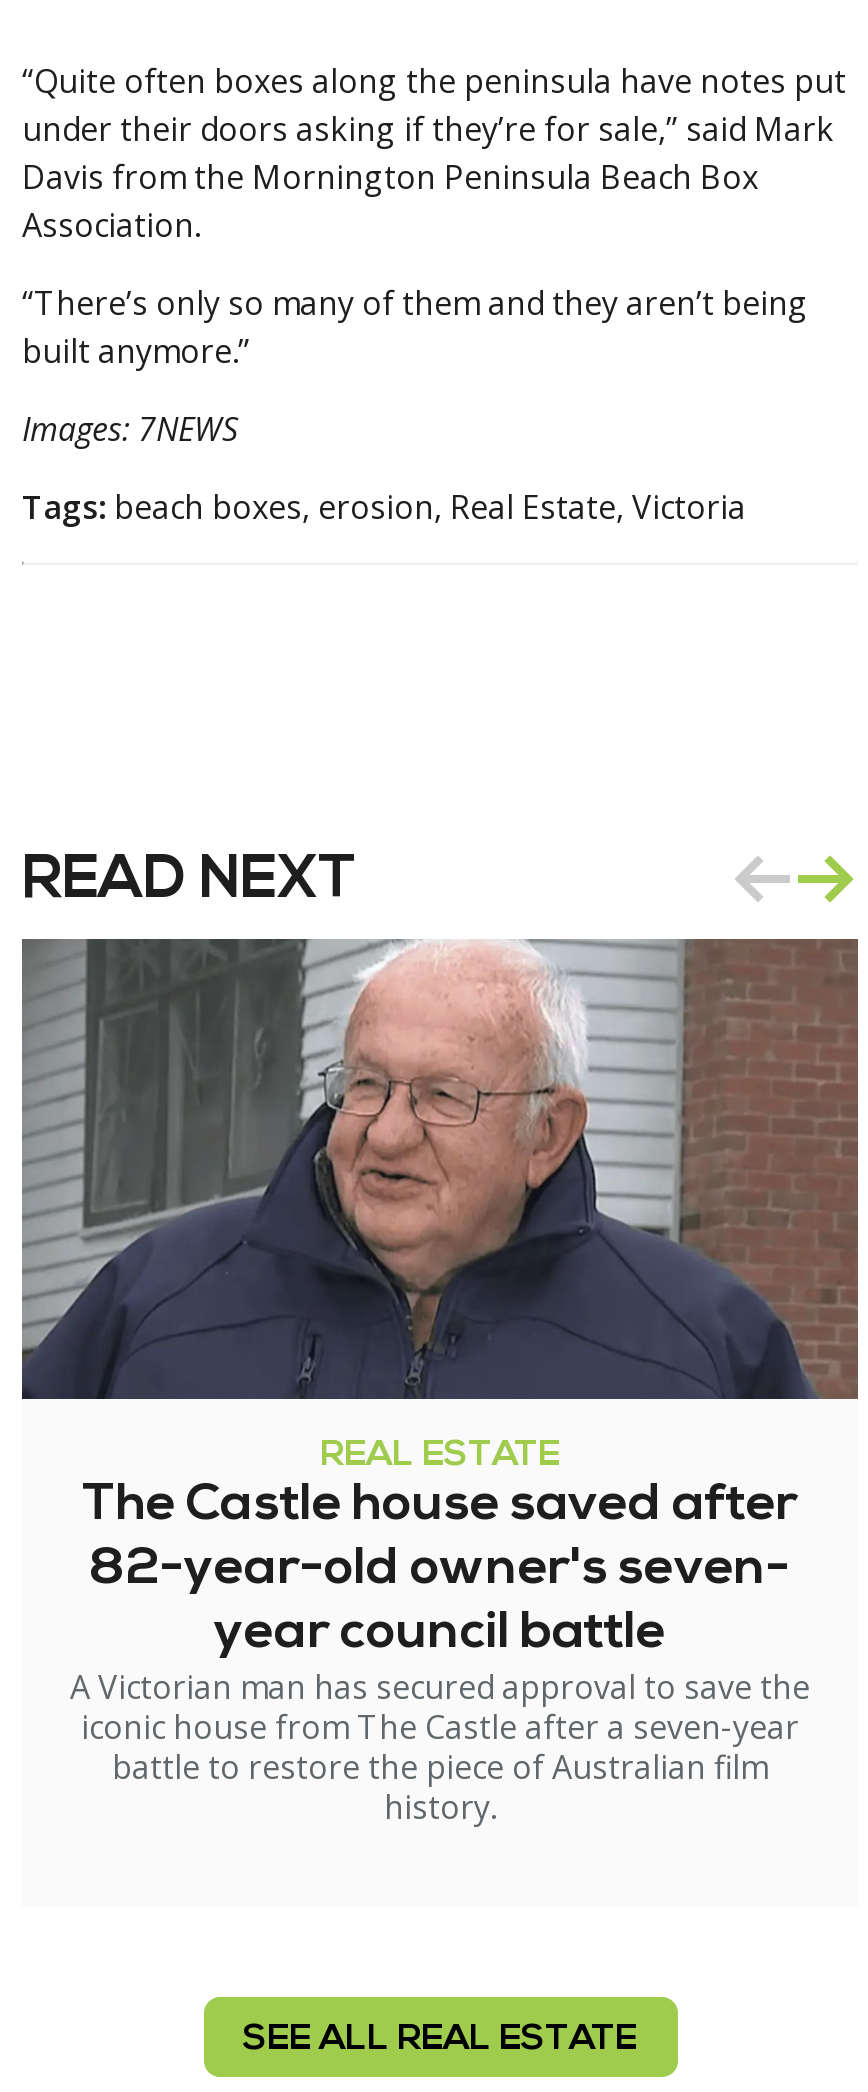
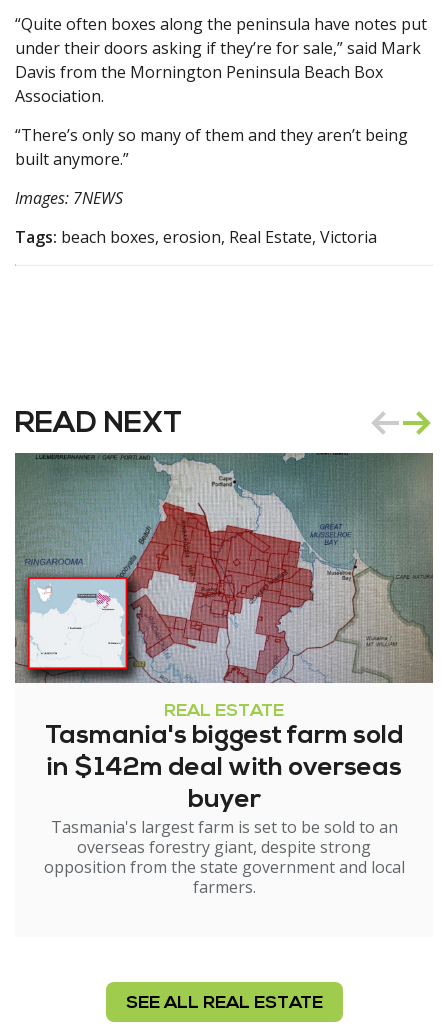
- [image]
- The Castle house saved after
- 82-year-old owner's seven-
- year council battle
- A Victorian man has secured approval to save the
- iconic house from The Castle after a seven-year
- battle to restore the piece of Australian film
- history.
+ [image]
+ Tasmania's biggest farm sold
+ in $142m deal with overseas
+ buyer
+ Tasmania's largest farm is set to be sold to an
+ overseas forestry giant, despite strong
+ opposition from the state government and local
+ farmers.
